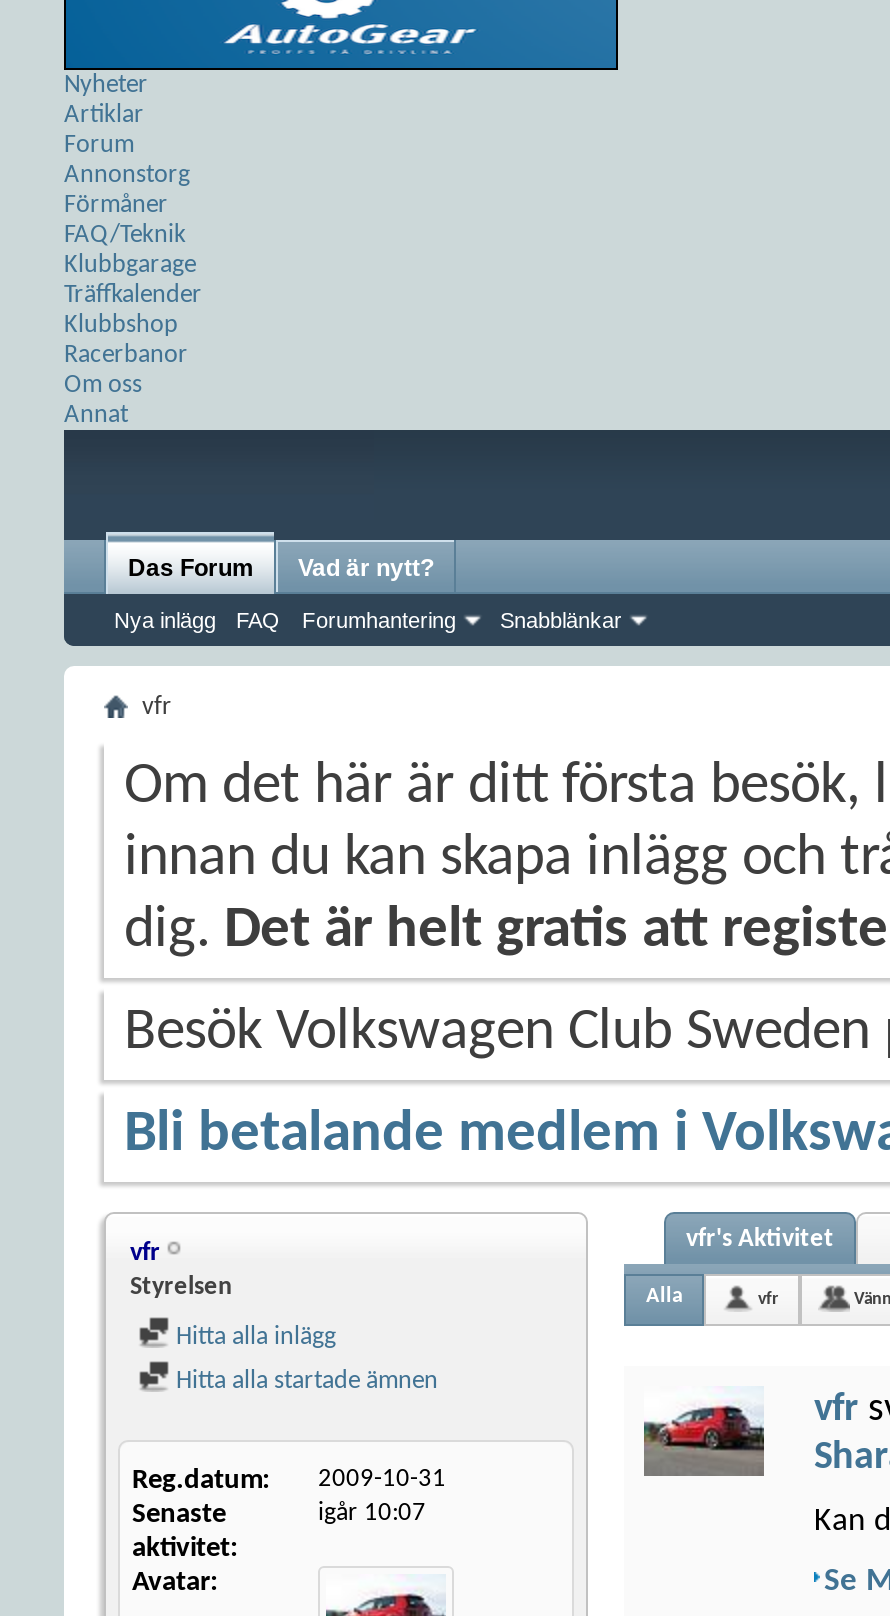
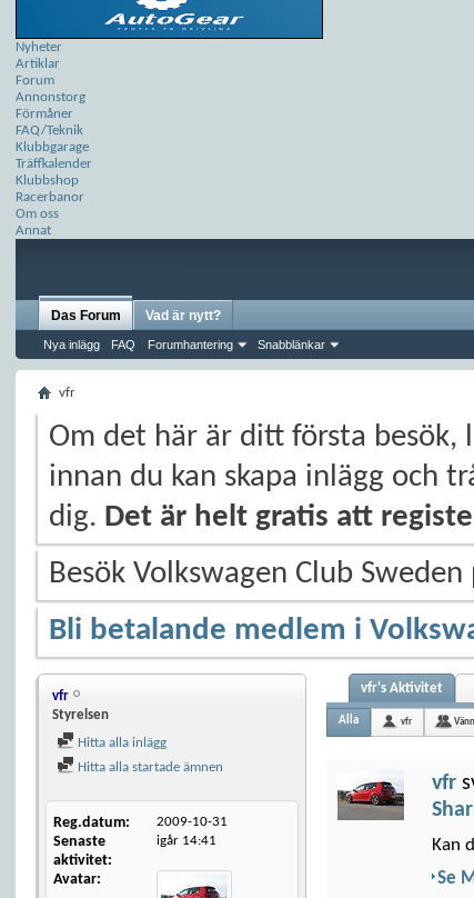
- igår 10:07
+ igår 14:41
